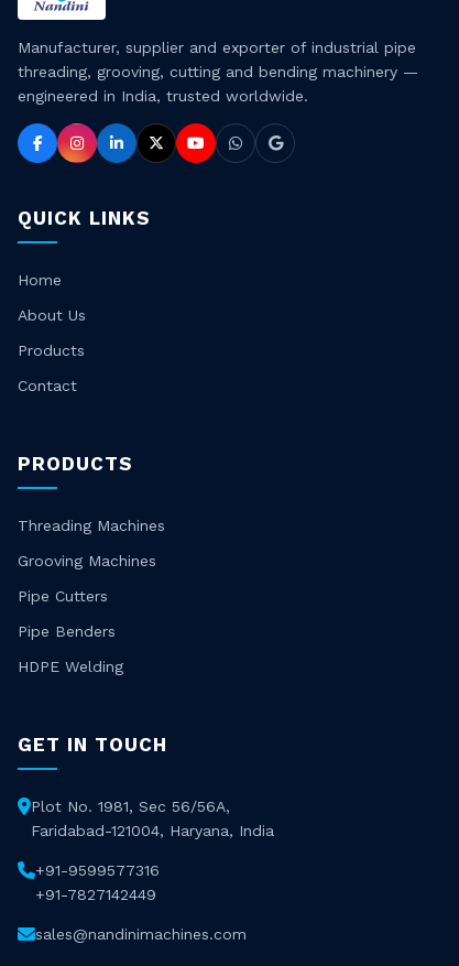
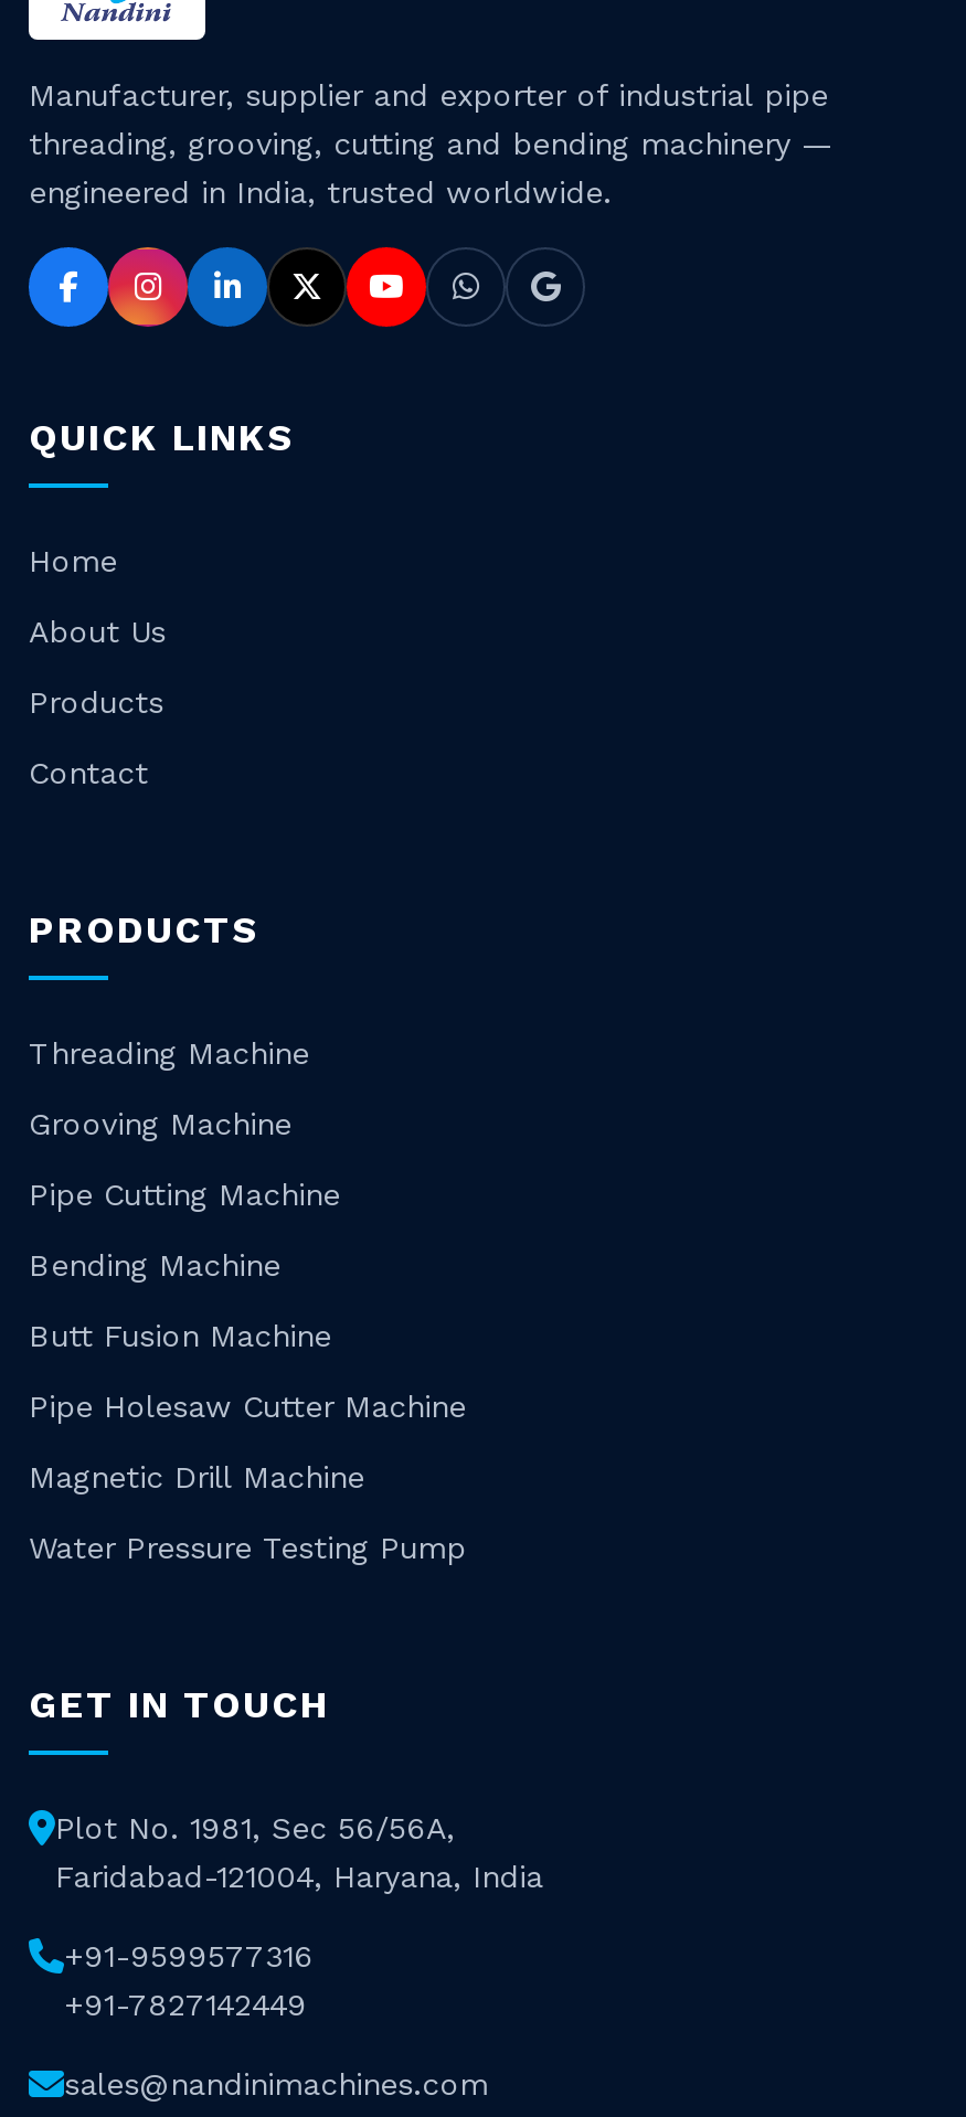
- Threading Machines
- Grooving Machines
- Pipe Cutters
- Pipe Benders
- HDPE Welding
+ Threading Machine
+ Grooving Machine
+ Pipe Cutting Machine
+ Bending Machine
+ Butt Fusion Machine
+ Pipe Holesaw Cutter Machine
+ Magnetic Drill Machine
+ Water Pressure Testing Pump
